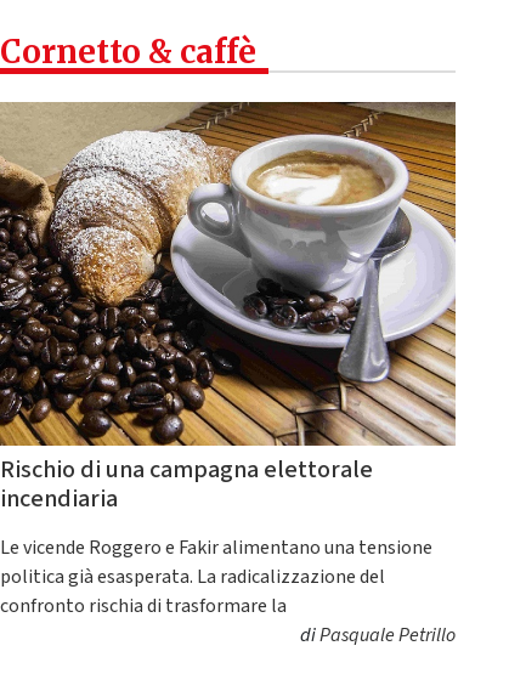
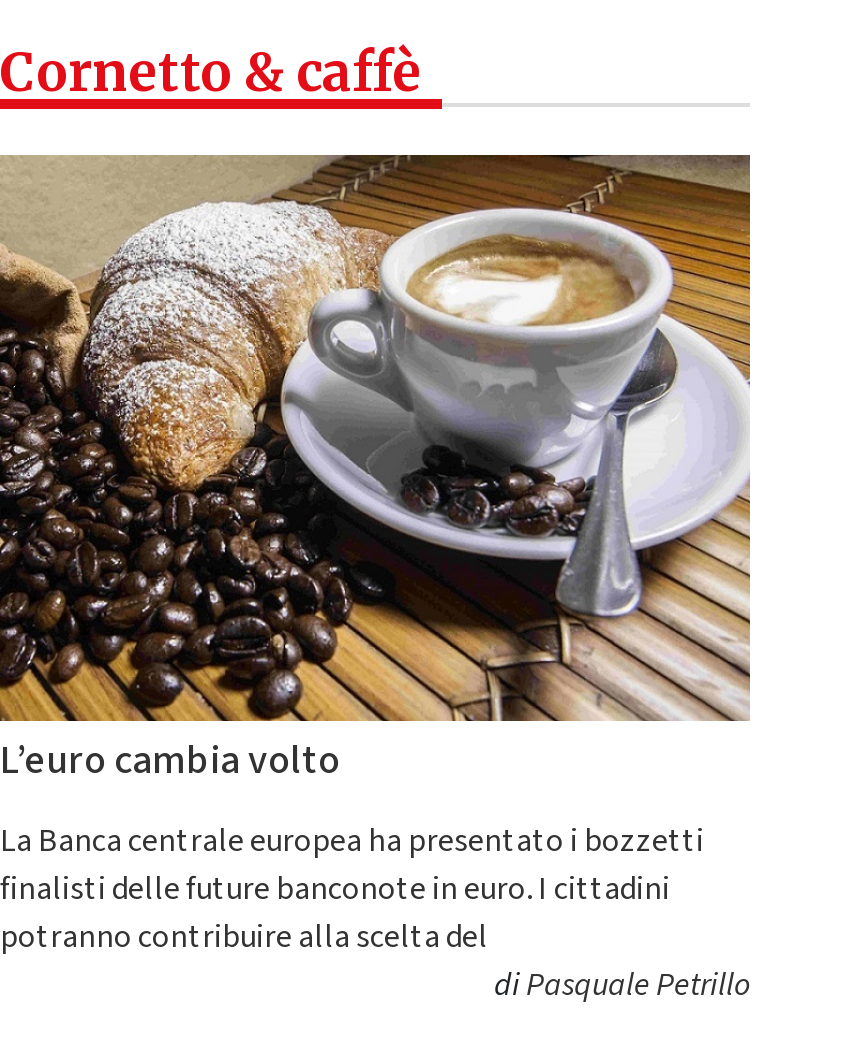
- Rischio di una campagna elettorale
- incendiaria
+ L’euro cambia volto

- Le vicende Roggero e Fakir alimentano una tensione
- politica già esasperata. La radicalizzazione del
- confronto rischia di trasformare la
+ La Banca centrale europea ha presentato i bozzetti
+ finalisti delle future banconote in euro. I cittadini
+ potranno contribuire alla scelta del
